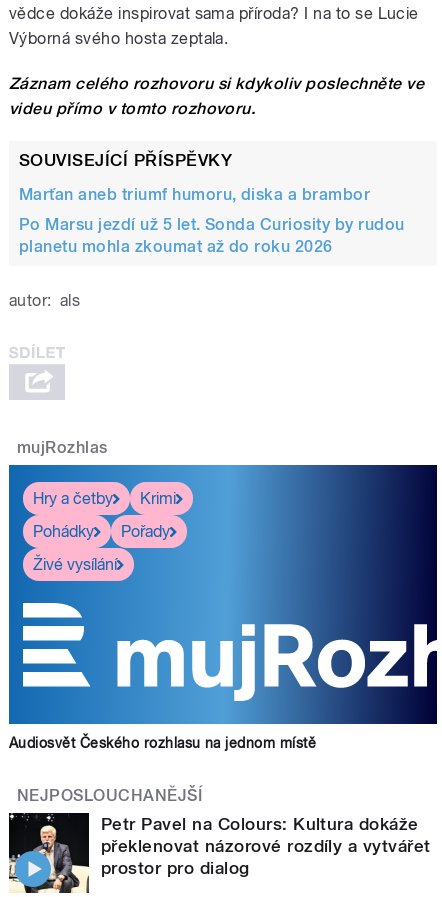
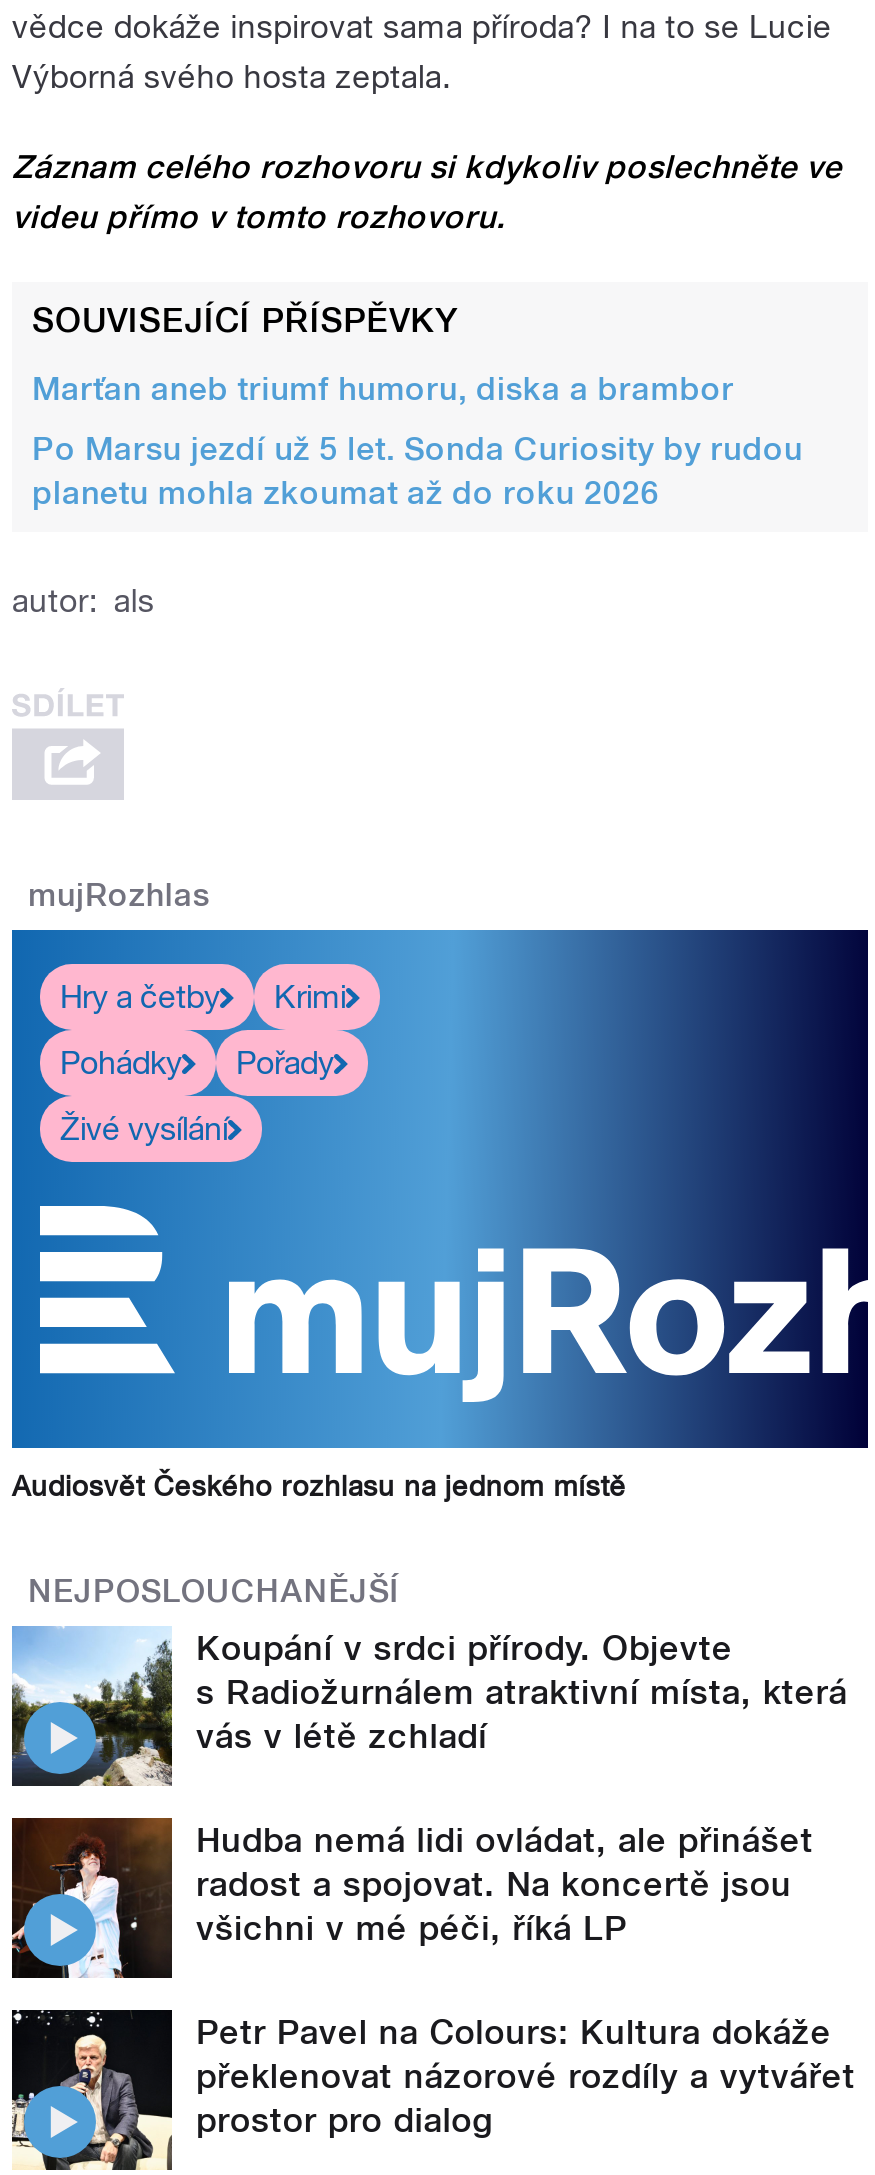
+ [image]
+ Koupání v srdci přírody. Objevte
+ s Radiožurnálem atraktivní místa, která
+ vás v létě zchladí
+ Hudba nemá lidi ovládat, ale přinášet
+ radost a spojovat. Na koncertě jsou
+ všichni v mé péči, říká LP

+ [image]
